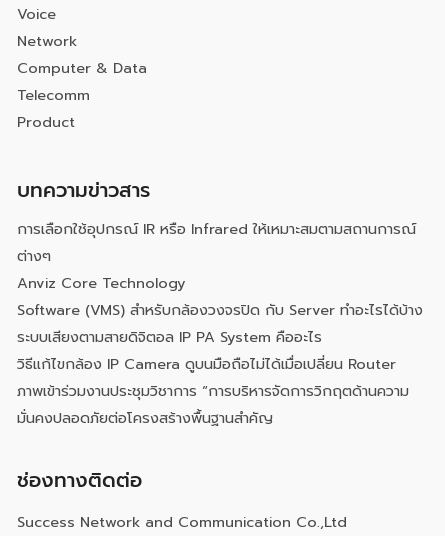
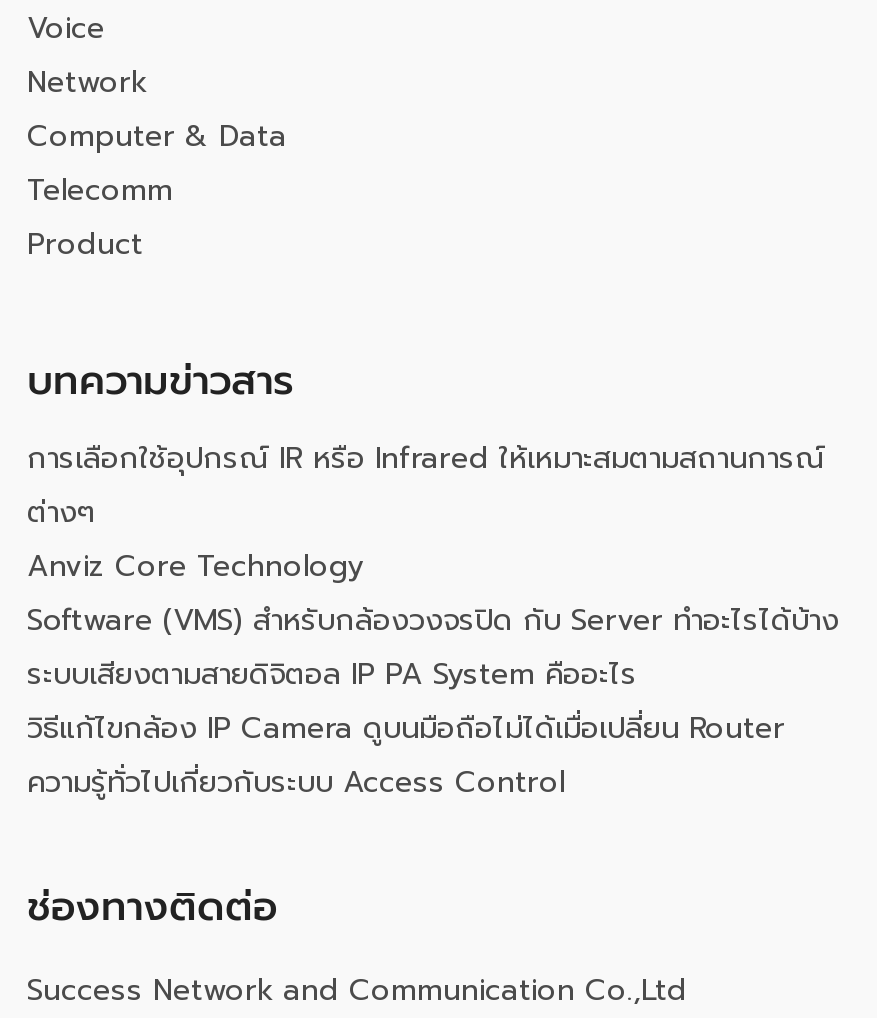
- ภาพเข้าร่วมงานประชุมวิชาการ “การบริหารจัดการวิกฤตด้านความ
- มั่นคงปลอดภัยต่อโครงสร้างพื้นฐานสำคัญ
+ ความรู้ทั่วไปเกี่ยวกับระบบ Access Control
